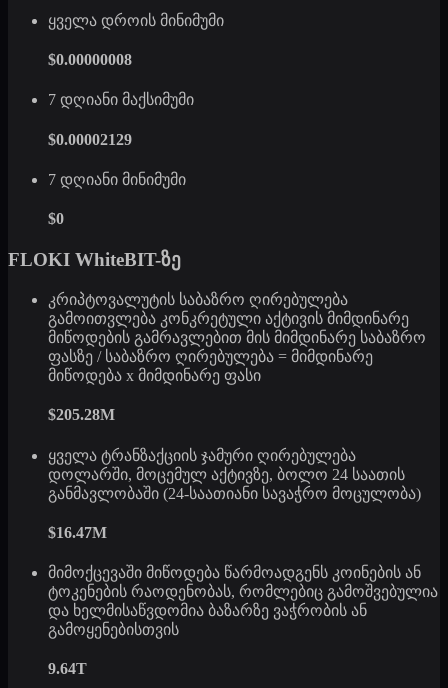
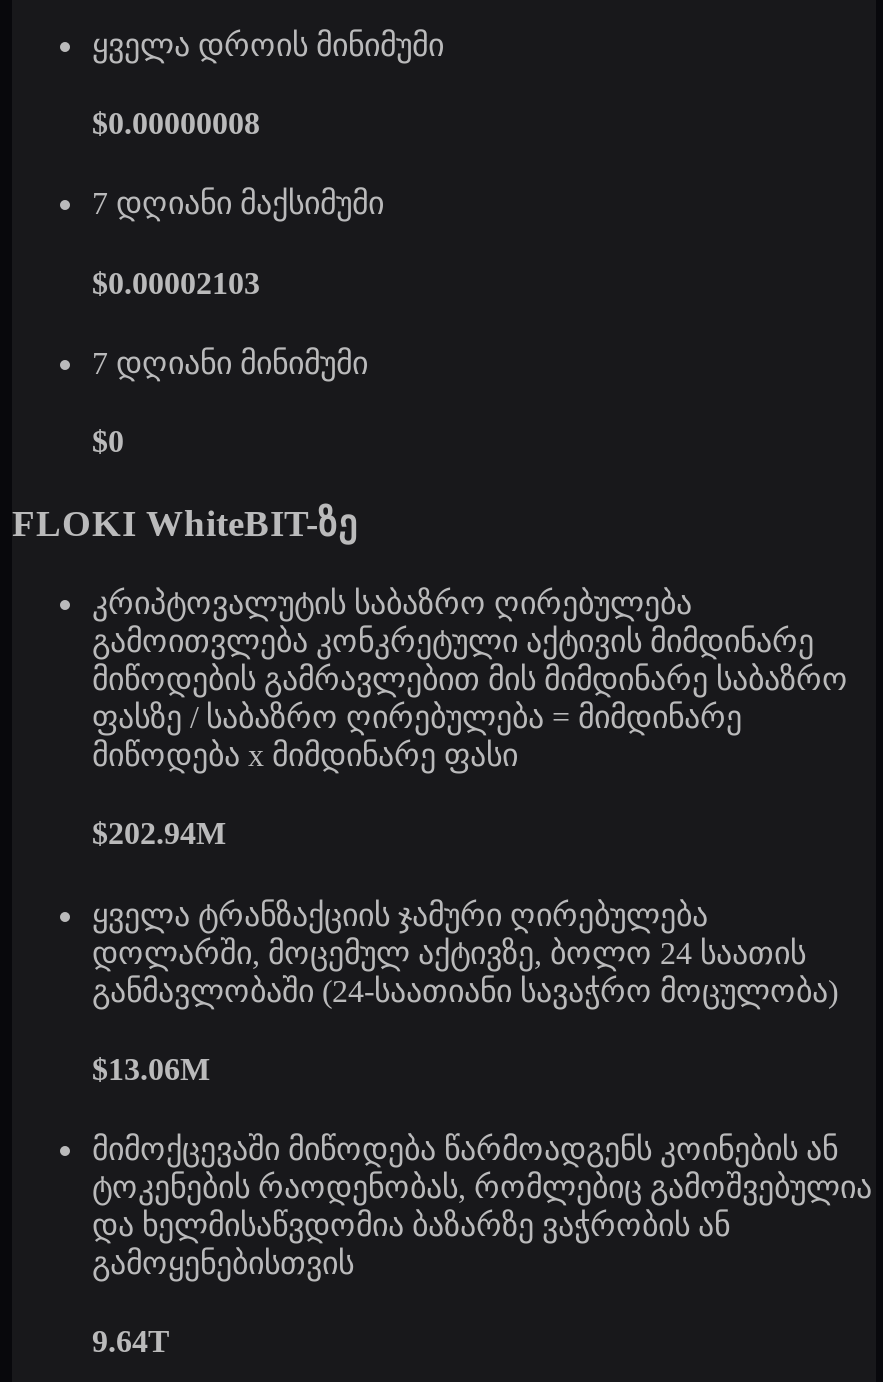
- $0.00002129
+ $0.00002103

- $205.28M
+ $202.94M

- $16.47M
+ $13.06M
